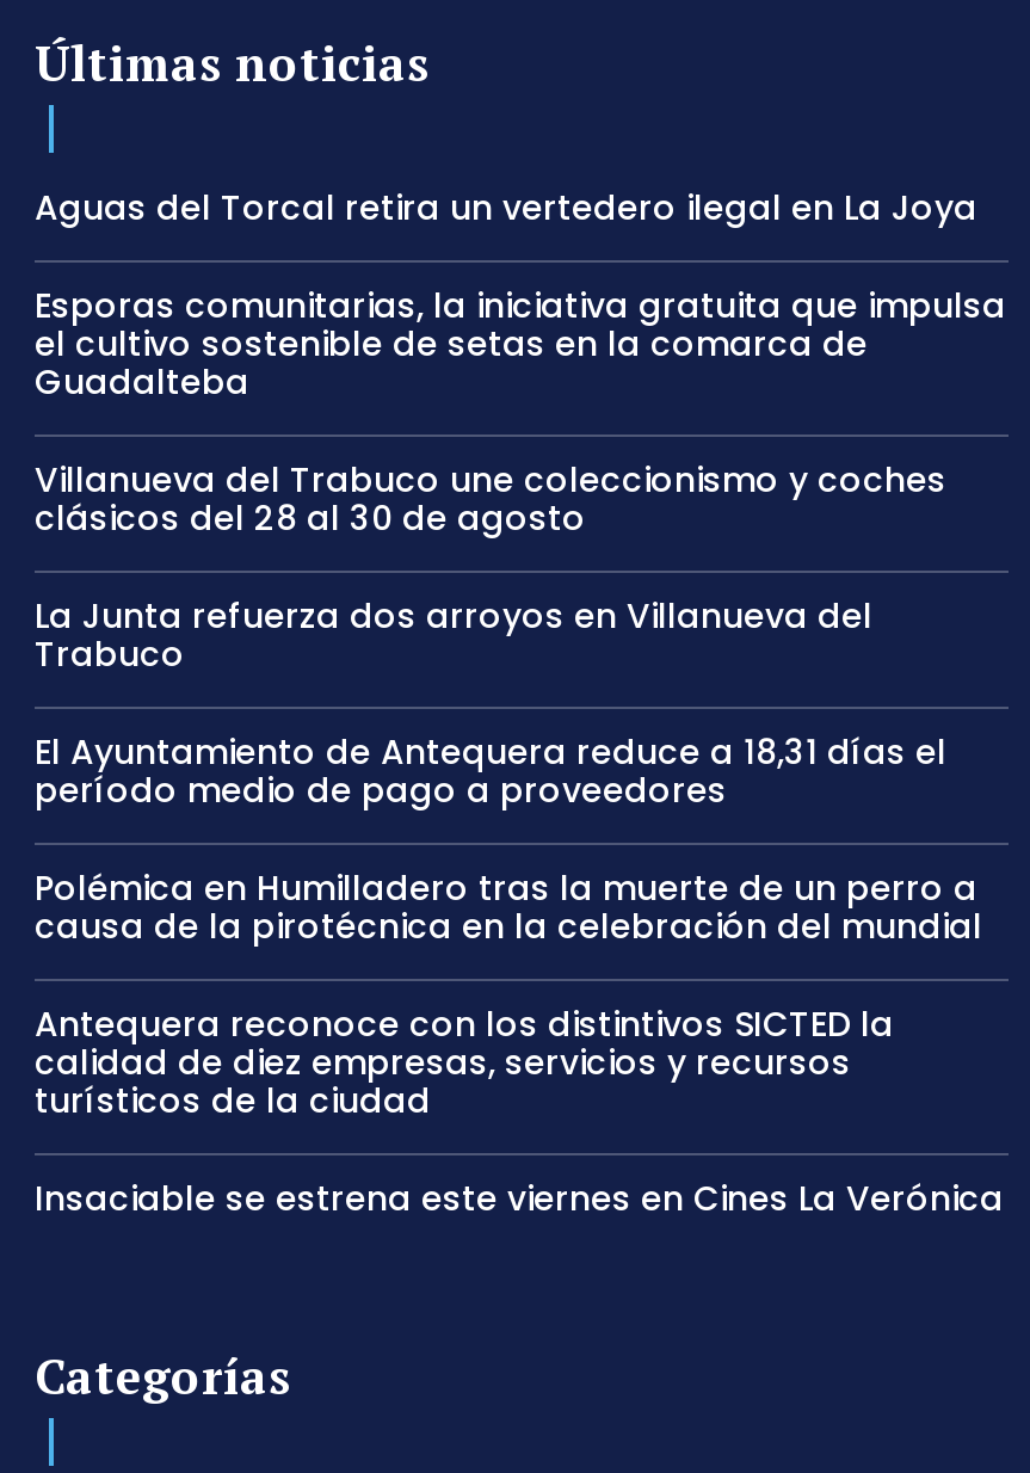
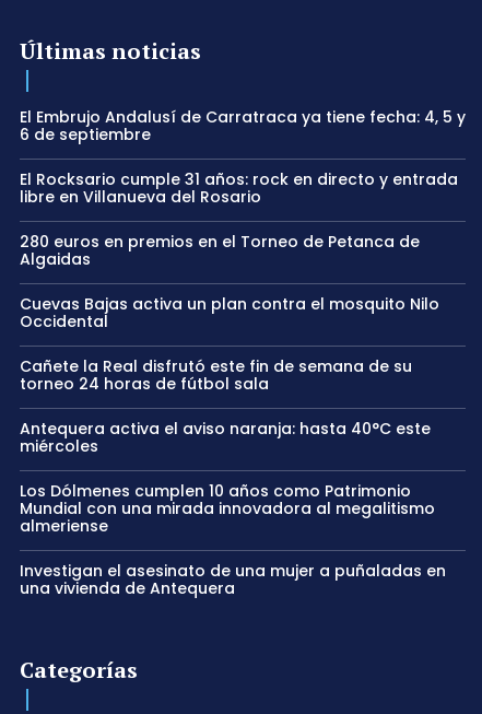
- Aguas del Torcal retira un vertedero ilegal en La Joya
+ El Embrujo Andalusí de Carratraca ya tiene fecha: 4, 5 y
+ 6 de septiembre

- Esporas comunitarias, la iniciativa gratuita que impulsa
- el cultivo sostenible de setas en la comarca de
- Guadalteba
+ El Rocksario cumple 31 años: rock en directo y entrada
+ libre en Villanueva del Rosario

- Villanueva del Trabuco une coleccionismo y coches
- clásicos del 28 al 30 de agosto
+ 280 euros en premios en el Torneo de Petanca de
+ Algaidas

- La Junta refuerza dos arroyos en Villanueva del
- Trabuco
+ Cuevas Bajas activa un plan contra el mosquito Nilo
+ Occidental

- El Ayuntamiento de Antequera reduce a 18,31 días el
- período medio de pago a proveedores
+ Cañete la Real disfrutó este fin de semana de su
+ torneo 24 horas de fútbol sala

- Polémica en Humilladero tras la muerte de un perro a
- causa de la pirotécnica en la celebración del mundial
+ Antequera activa el aviso naranja: hasta 40°C este
+ miércoles

- Antequera reconoce con los distintivos SICTED la
- calidad de diez empresas, servicios y recursos
- turísticos de la ciudad
+ Los Dólmenes cumplen 10 años como Patrimonio
+ Mundial con una mirada innovadora al megalitismo
+ almeriense

- Insaciable se estrena este viernes en Cines La Verónica
+ Investigan el asesinato de una mujer a puñaladas en
+ una vivienda de Antequera
